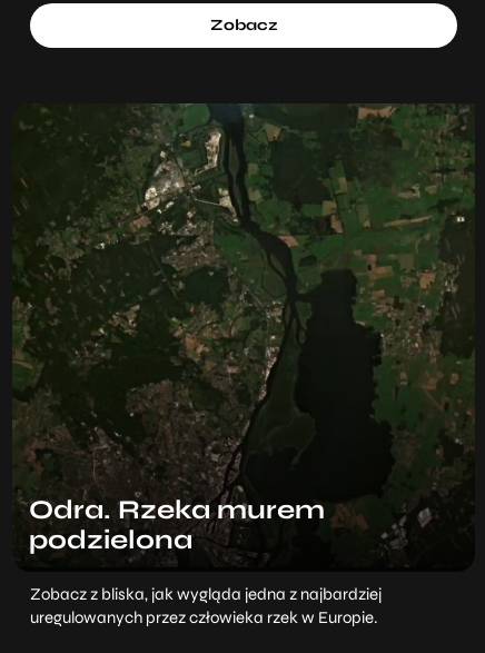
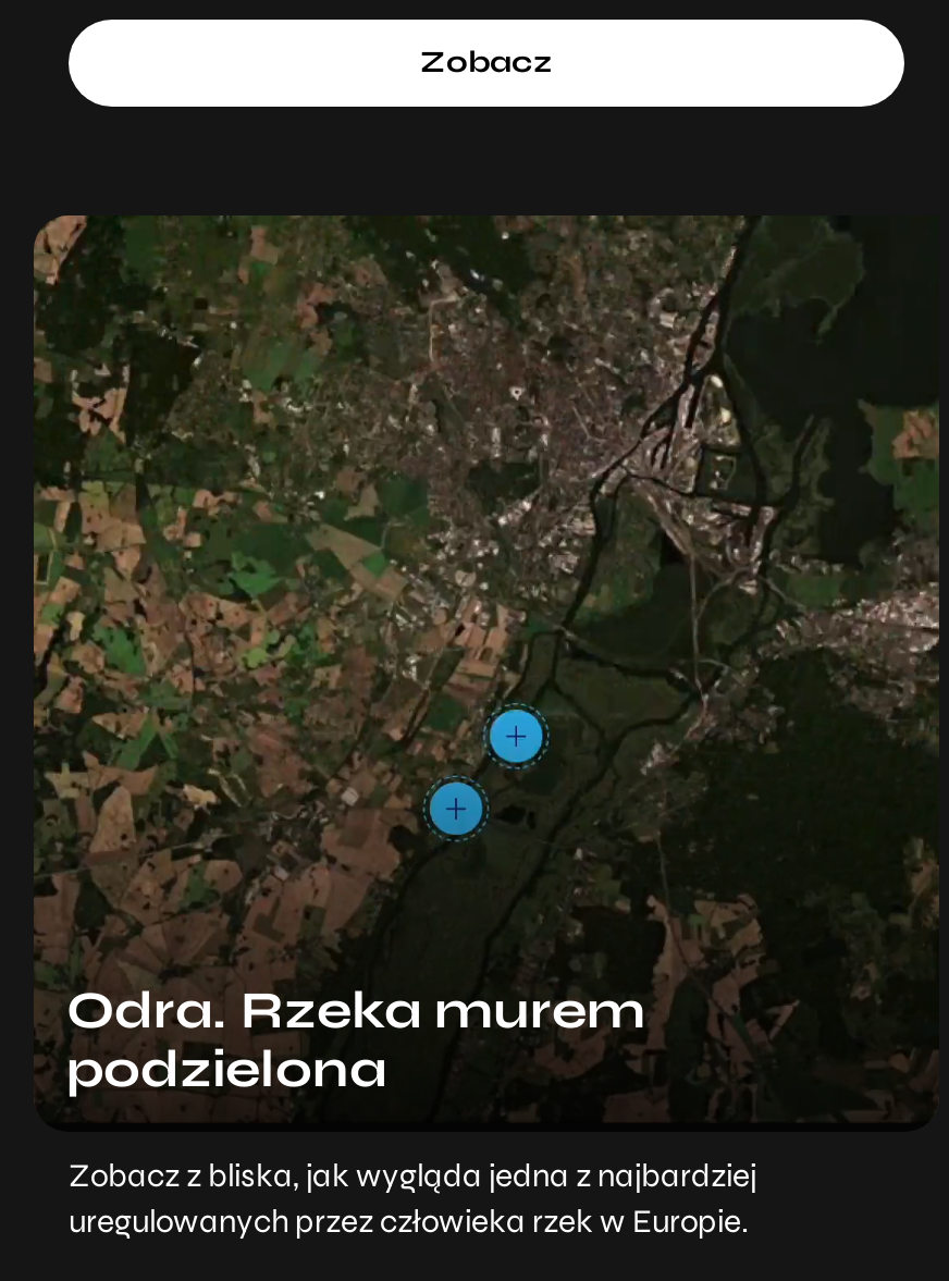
- [image]
+ [image]
